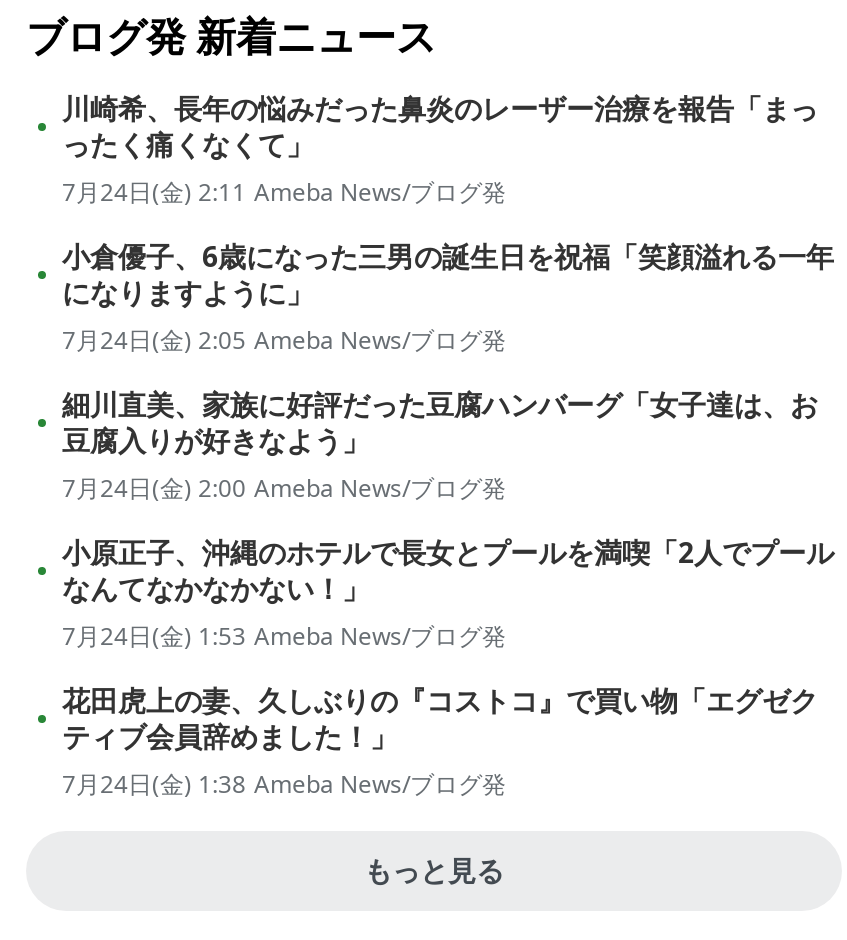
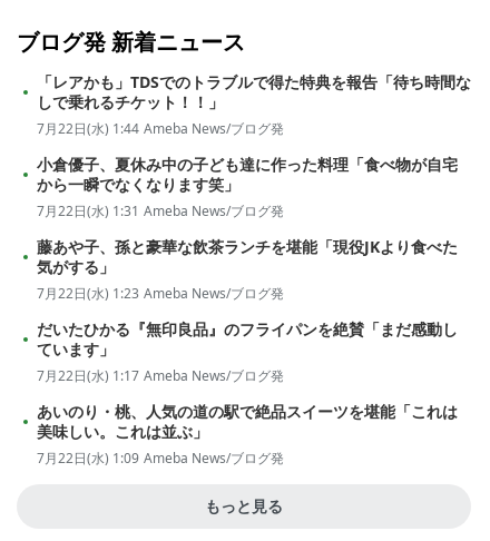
- 川崎希、長年の悩みだった鼻炎のレーザー治療を報告「まっ
- ったく痛くなくて」
- 7月24日(金) 2:11 Ameba News/ブログ発
+ 「レアかも」TDSでのトラブルで得た特典を報告「待ち時間な
+ しで乗れるチケット！！」
+ 7月22日(水) 1:44 Ameba News/ブログ発

- 小倉優子、6歳になった三男の誕生日を祝福「笑顔溢れる一年
- になりますように」
- 7月24日(金) 2:05 Ameba News/ブログ発
+ 小倉優子、夏休み中の子ども達に作った料理「食べ物が自宅
+ から一瞬でなくなります笑」
+ 7月22日(水) 1:31 Ameba News/ブログ発

- 細川直美、家族に好評だった豆腐ハンバーグ「女子達は、お
- 豆腐入りが好きなよう」
- 7月24日(金) 2:00 Ameba News/ブログ発
+ 藤あや子、孫と豪華な飲茶ランチを堪能「現役JKより食べた
+ 気がする」
+ 7月22日(水) 1:23 Ameba News/ブログ発

- 小原正子、沖縄のホテルで長女とプールを満喫「2人でプール
- なんてなかなかない！」
- 7月24日(金) 1:53 Ameba News/ブログ発
+ だいたひかる『無印良品』のフライパンを絶賛「まだ感動し
+ ています」
+ 7月22日(水) 1:17 Ameba News/ブログ発

- 花田虎上の妻、久しぶりの『コストコ』で買い物「エグゼク
- ティブ会員辞めました！」
- 7月24日(金) 1:38 Ameba News/ブログ発
+ あいのり・桃、人気の道の駅で絶品スイーツを堪能「これは
+ 美味しい。これは並ぶ」
+ 7月22日(水) 1:09 Ameba News/ブログ発
